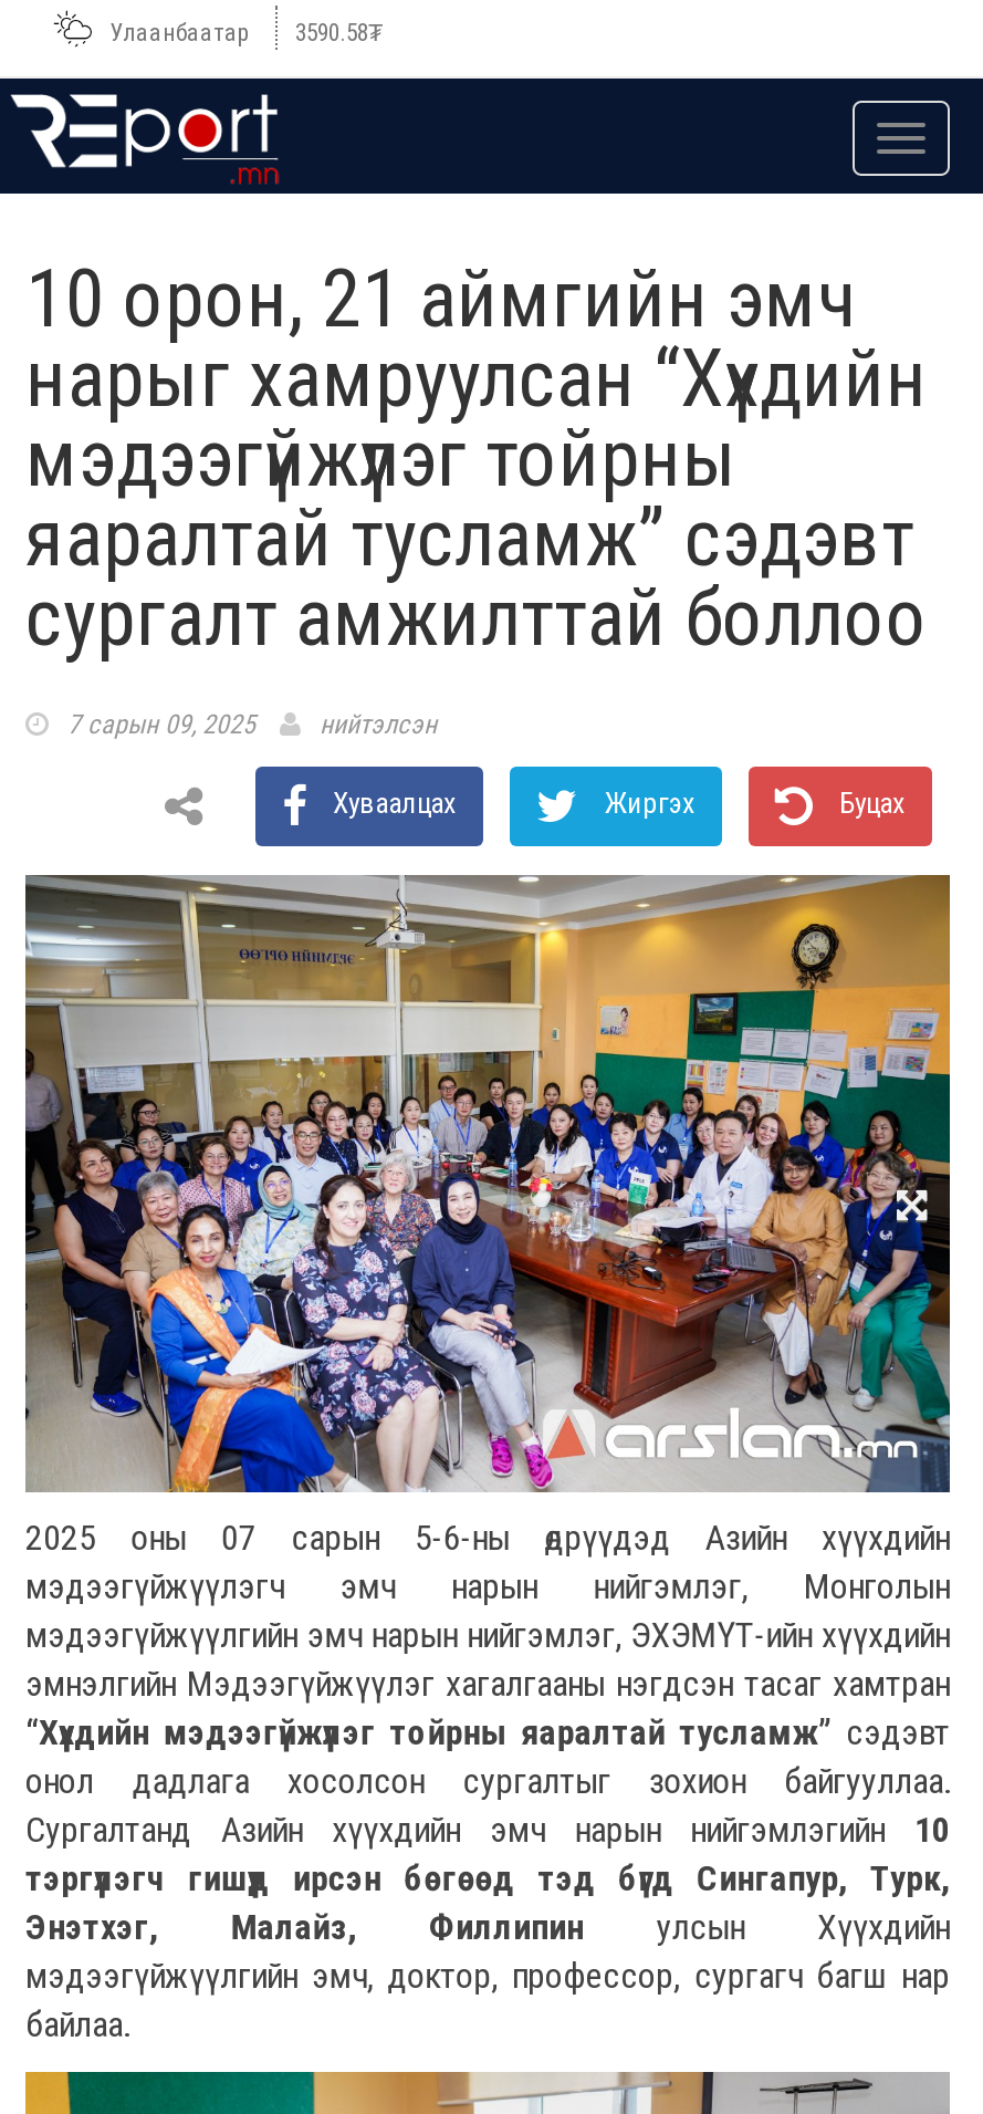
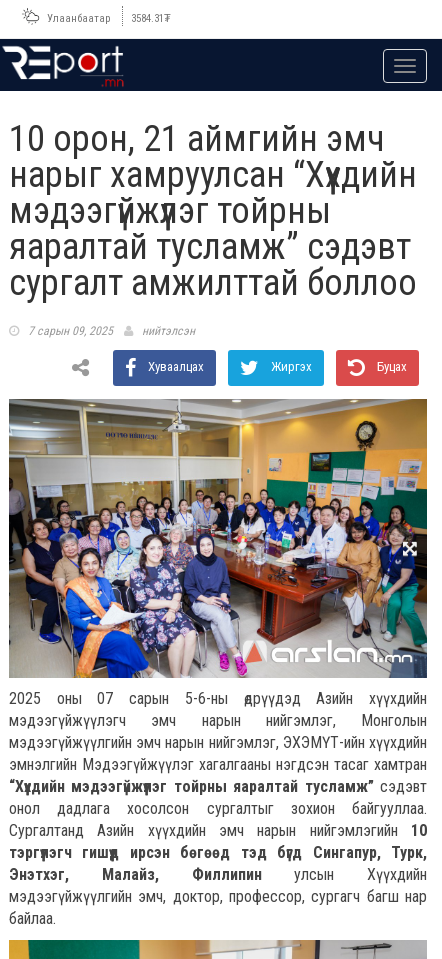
- Улаанбаатар 3590.58₮
+ Улаанбаатар 3584.31₮
